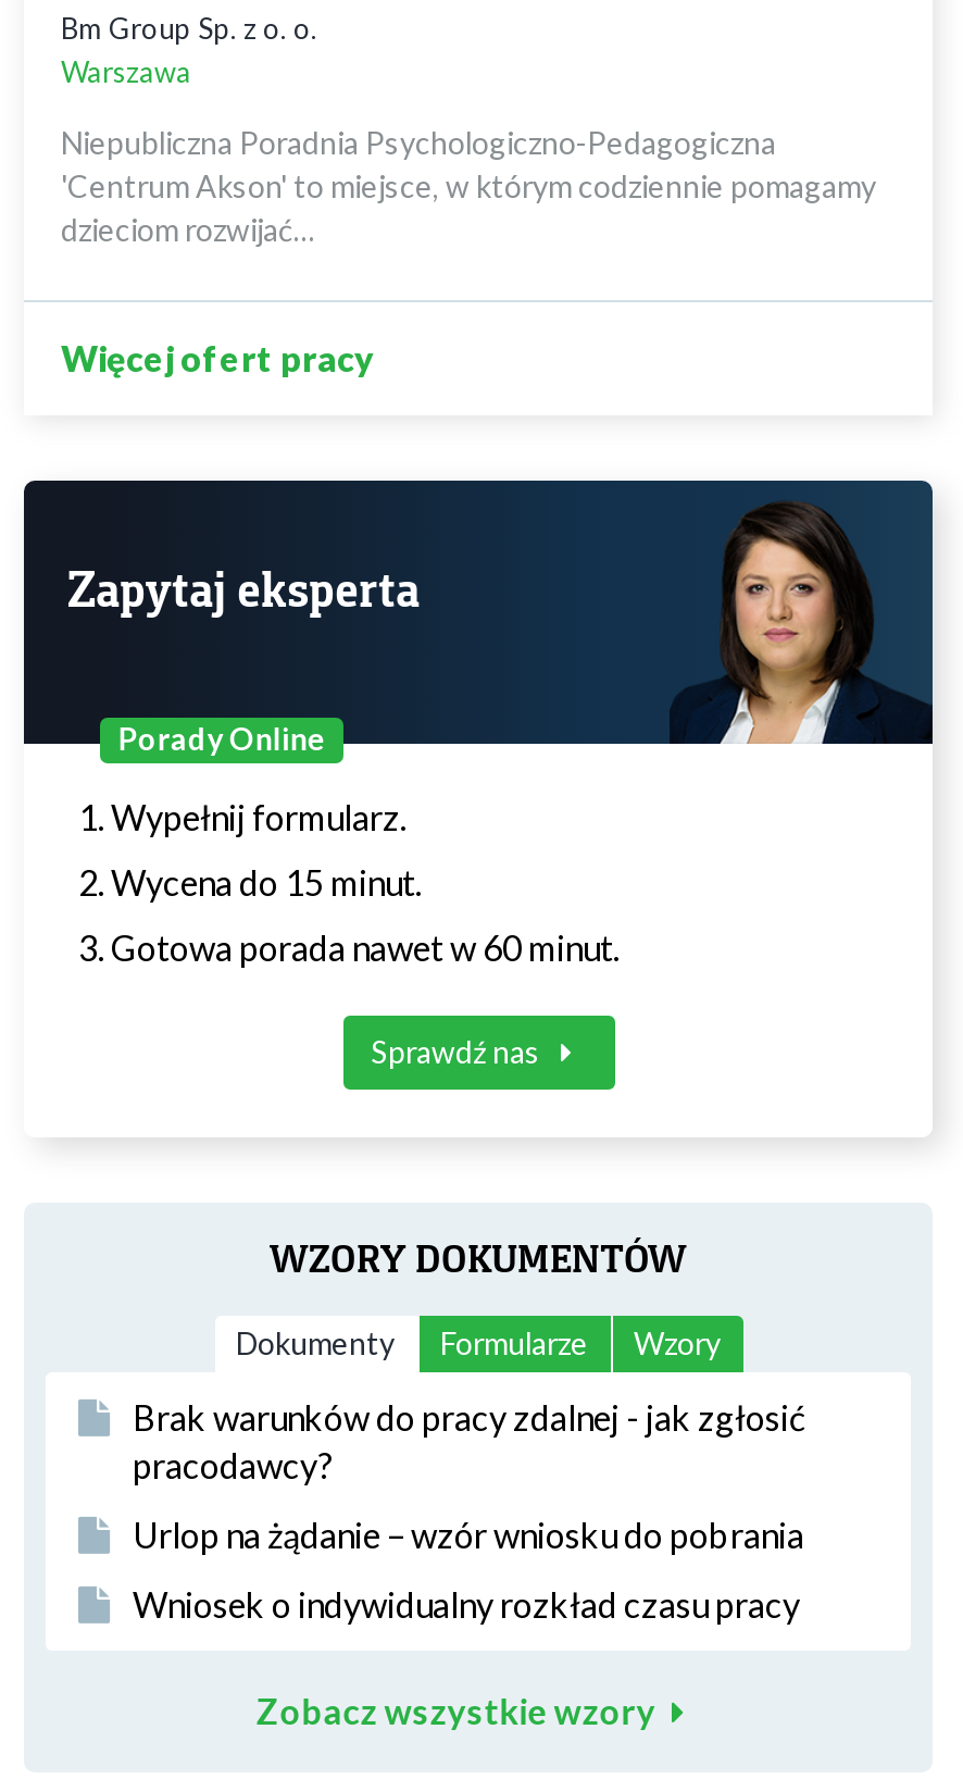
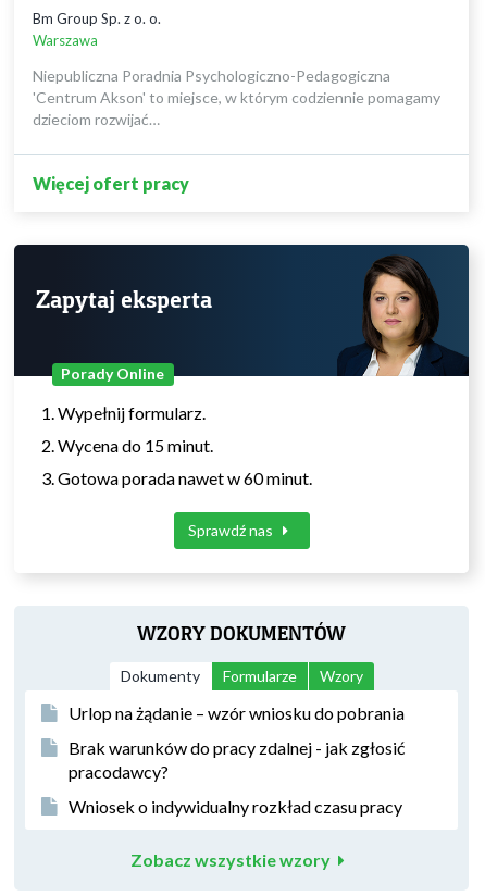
moved down: Brak warunków do pracy zdalnej - jak zgłosić | pracodawcy?

moved up: Urlop na żądanie – wzór wniosku do pobrania
